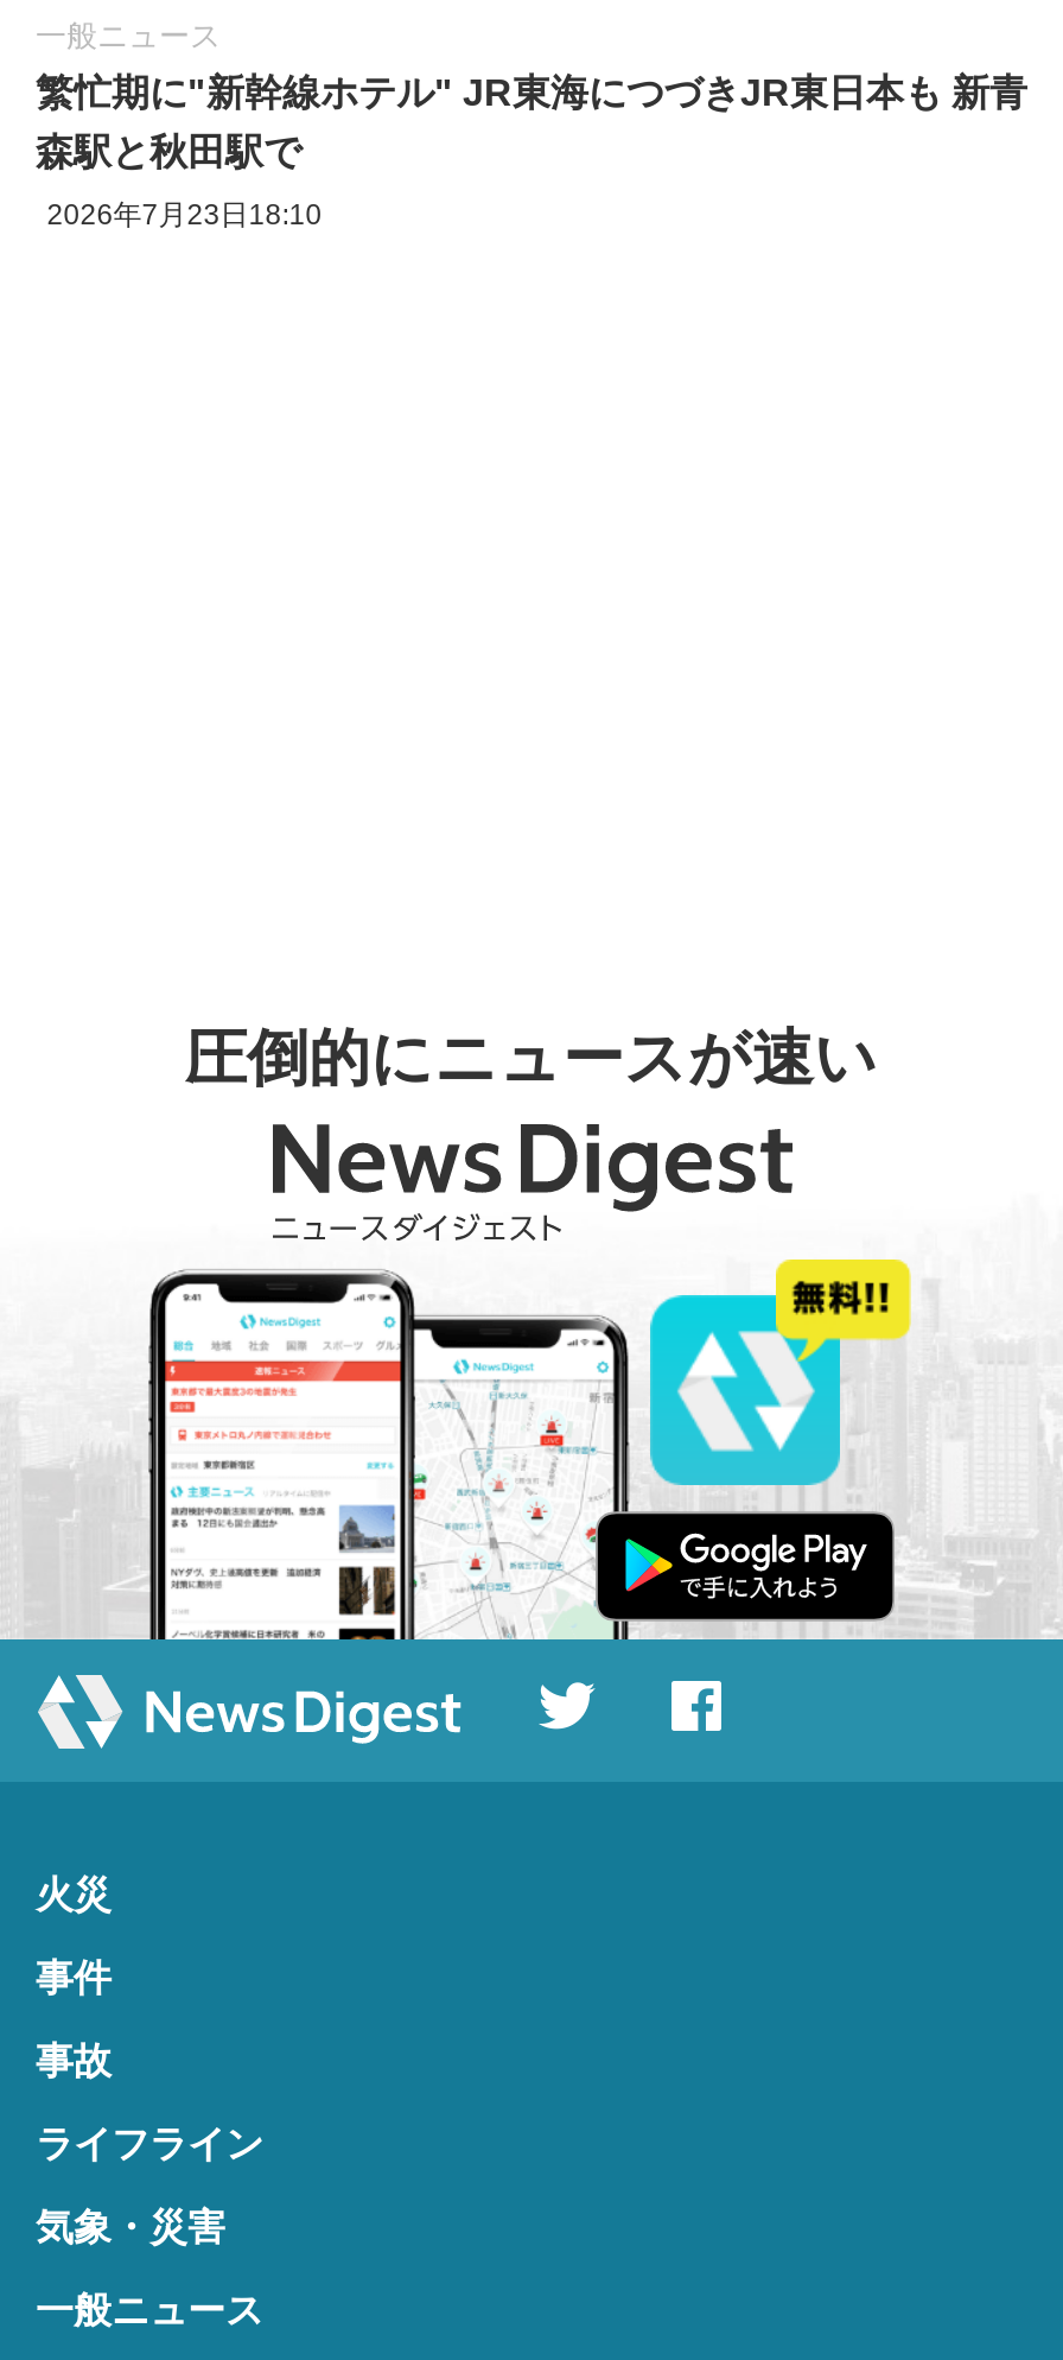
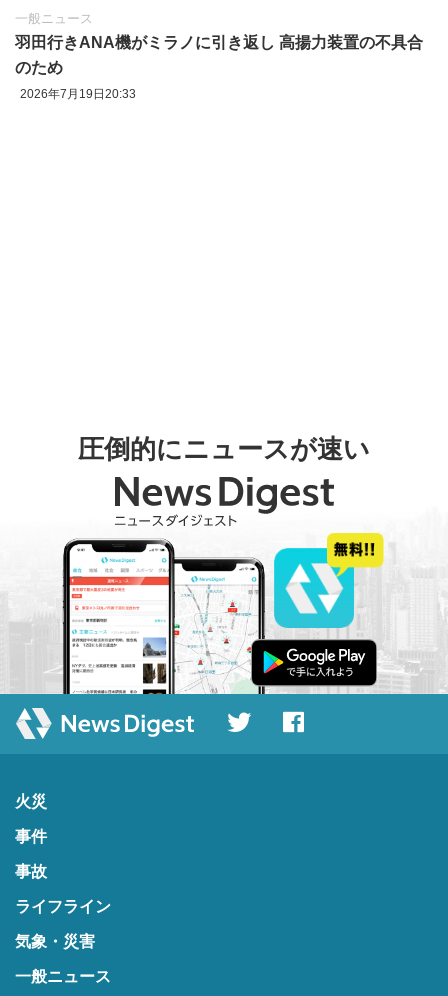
- 繁忙期に"新幹線ホテル" JR東海につづきJR東日本も 新青
+ 羽田行きANA機がミラノに引き返し 高揚力装置の不具合

- 森駅と秋田駅で
+ のため

- 2026年7月23日18:10
+ 2026年7月19日20:33
